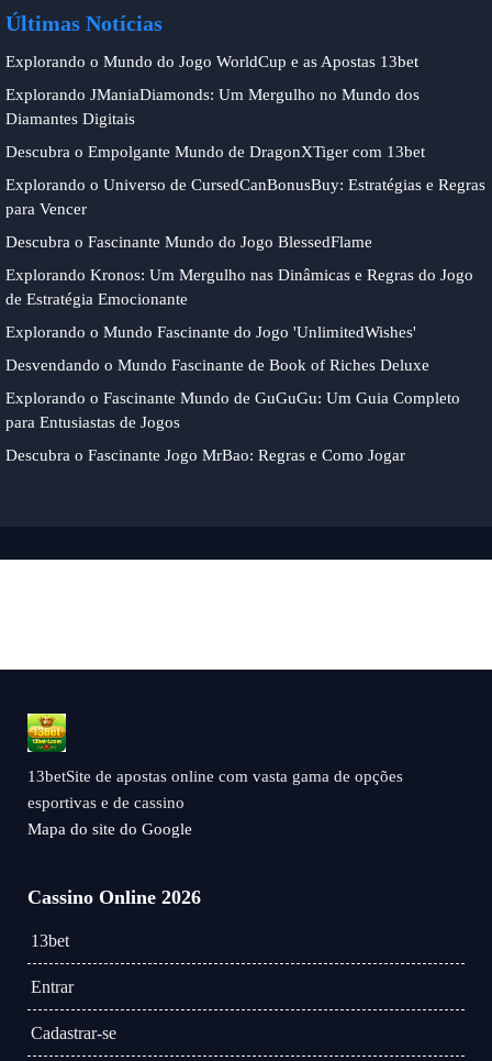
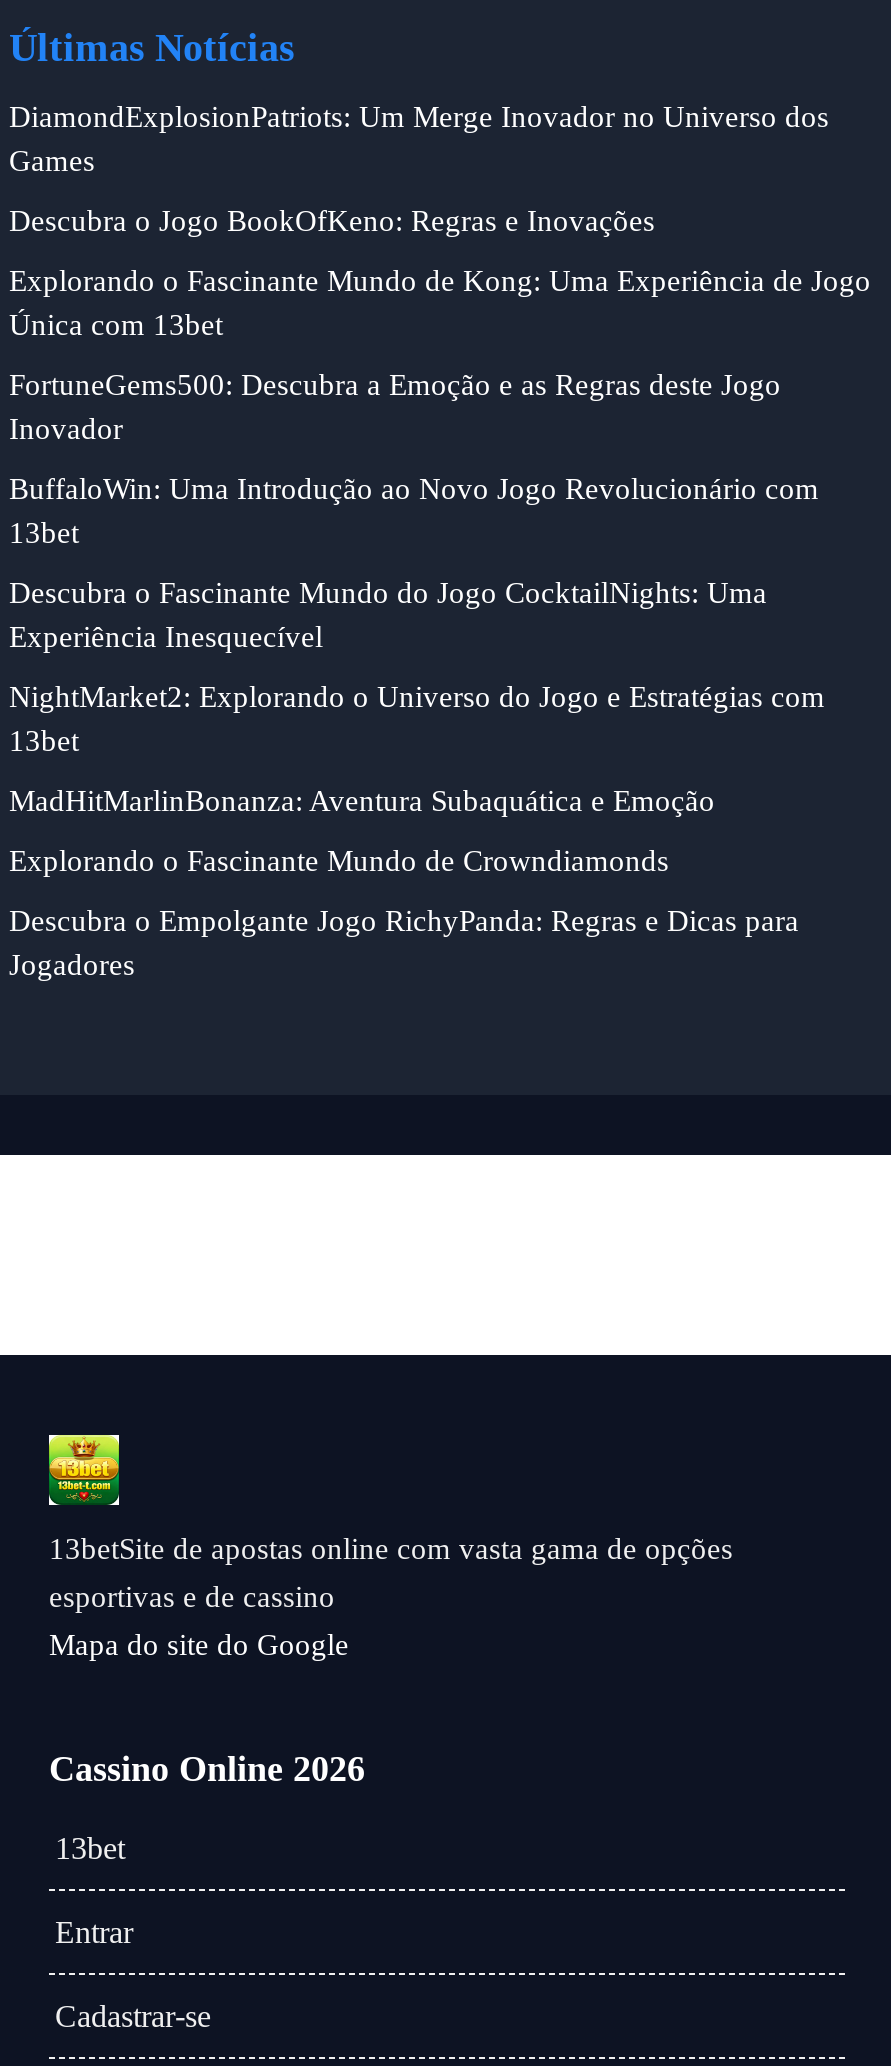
- Explorando o Mundo do Jogo WorldCup e as Apostas 13bet
+ DiamondExplosionPatriots: Um Merge Inovador no Universo dos
+ Games

- Explorando JManiaDiamonds: Um Mergulho no Mundo dos
- Diamantes Digitais
+ Descubra o Jogo BookOfKeno: Regras e Inovações

- Descubra o Empolgante Mundo de DragonXTiger com 13bet
+ Explorando o Fascinante Mundo de Kong: Uma Experiência de Jogo
+ Única com 13bet

- Explorando o Universo de CursedCanBonusBuy: Estratégias e Regras
- para Vencer
+ FortuneGems500: Descubra a Emoção e as Regras deste Jogo
+ Inovador

- Descubra o Fascinante Mundo do Jogo BlessedFlame
+ BuffaloWin: Uma Introdução ao Novo Jogo Revolucionário com
+ 13bet

- Explorando Kronos: Um Mergulho nas Dinâmicas e Regras do Jogo
- de Estratégia Emocionante
+ Descubra o Fascinante Mundo do Jogo CocktailNights: Uma
+ Experiência Inesquecível

- Explorando o Mundo Fascinante do Jogo 'UnlimitedWishes'
+ NightMarket2: Explorando o Universo do Jogo e Estratégias com
+ 13bet

- Desvendando o Mundo Fascinante de Book of Riches Deluxe
+ MadHitMarlinBonanza: Aventura Subaquática e Emoção

- Explorando o Fascinante Mundo de GuGuGu: Um Guia Completo
- para Entusiastas de Jogos
+ Explorando o Fascinante Mundo de Crowndiamonds

- Descubra o Fascinante Jogo MrBao: Regras e Como Jogar
+ Descubra o Empolgante Jogo RichyPanda: Regras e Dicas para
+ Jogadores
